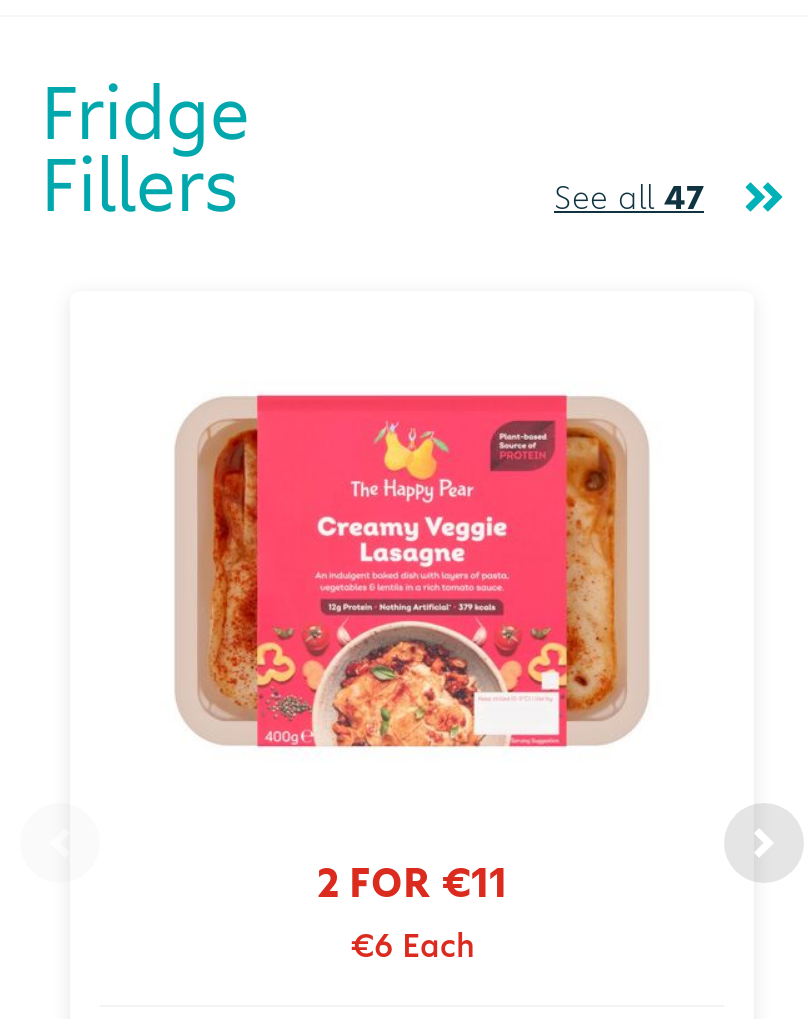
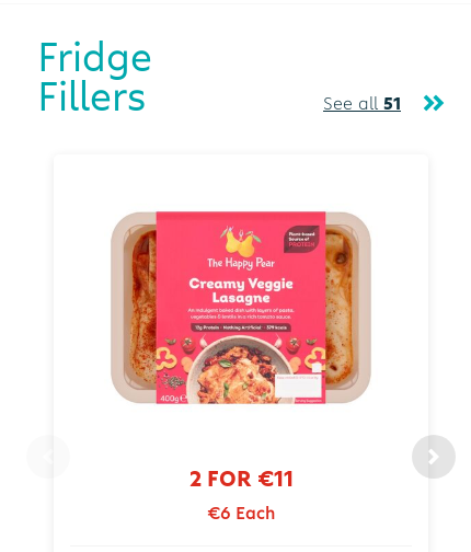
- See all 47
+ See all 51
